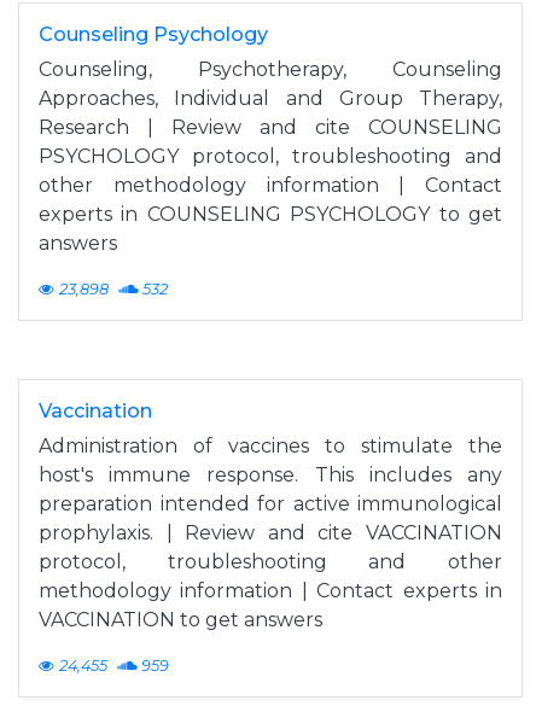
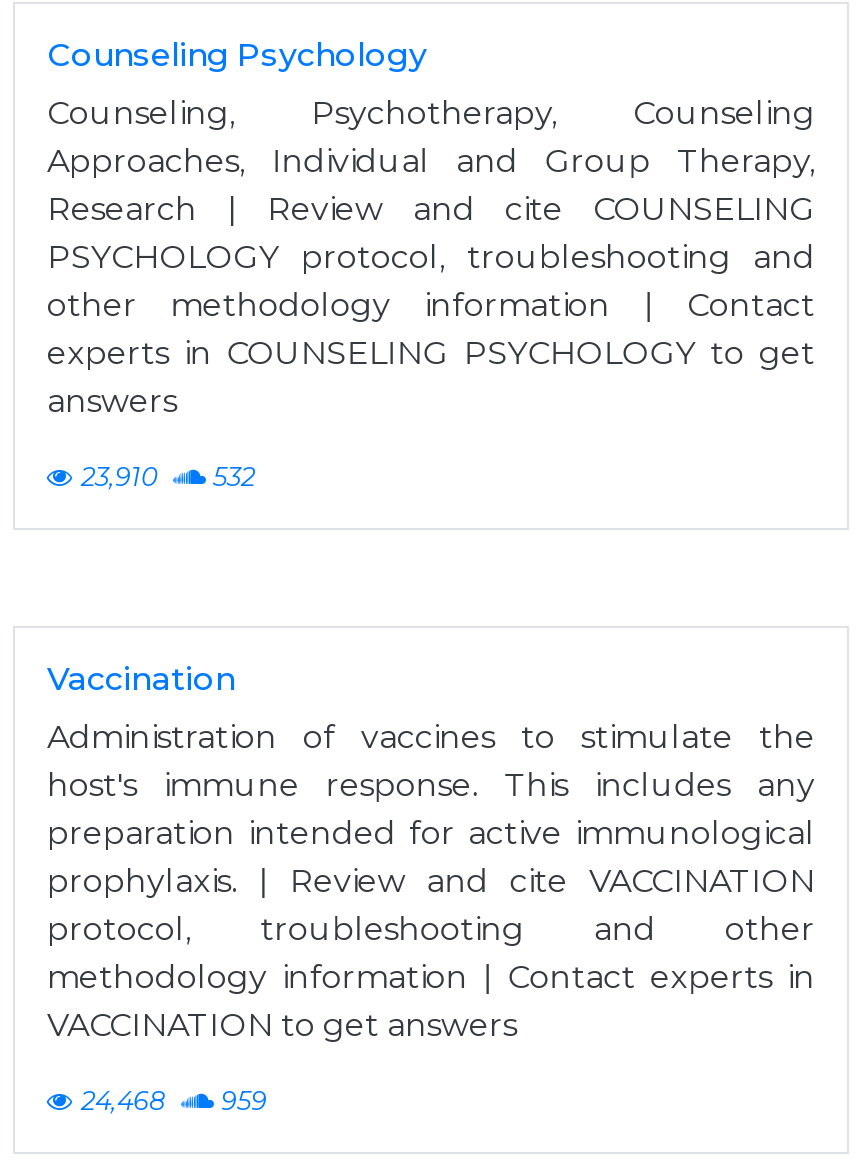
- 23,898 532
+ 23,910 532

- 24,455 959
+ 24,468 959
